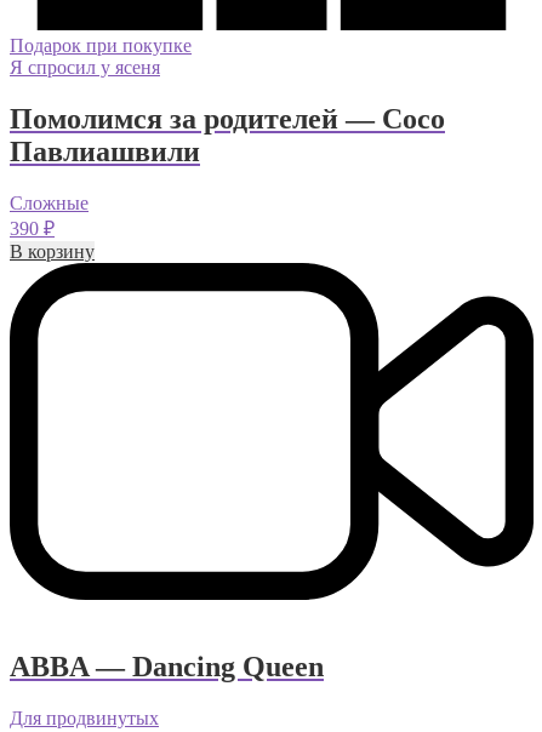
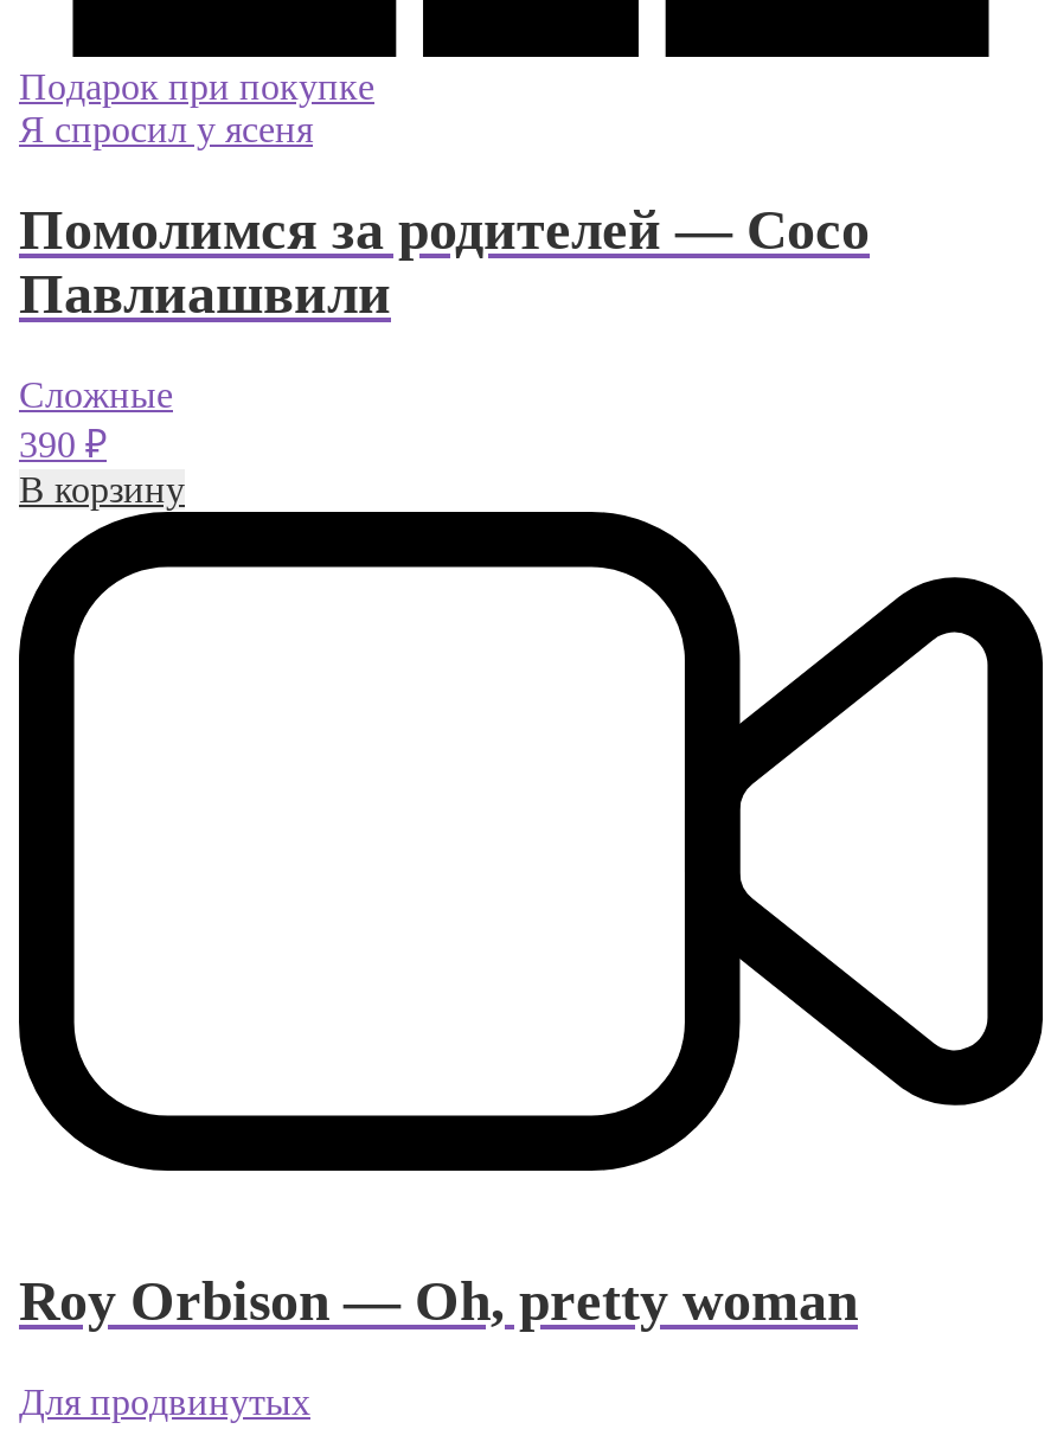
- ABBA — Dancing Queen
+ Roy Orbison — Oh, pretty woman
